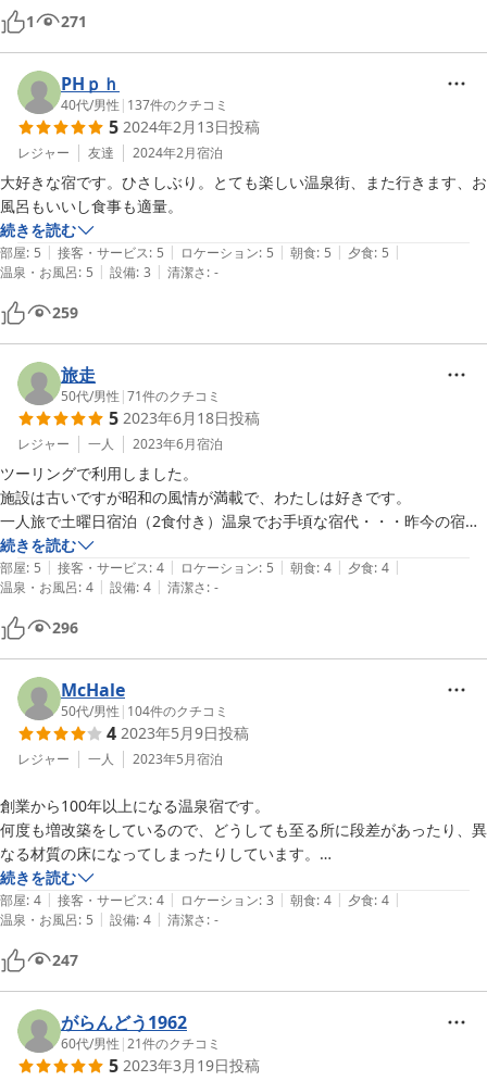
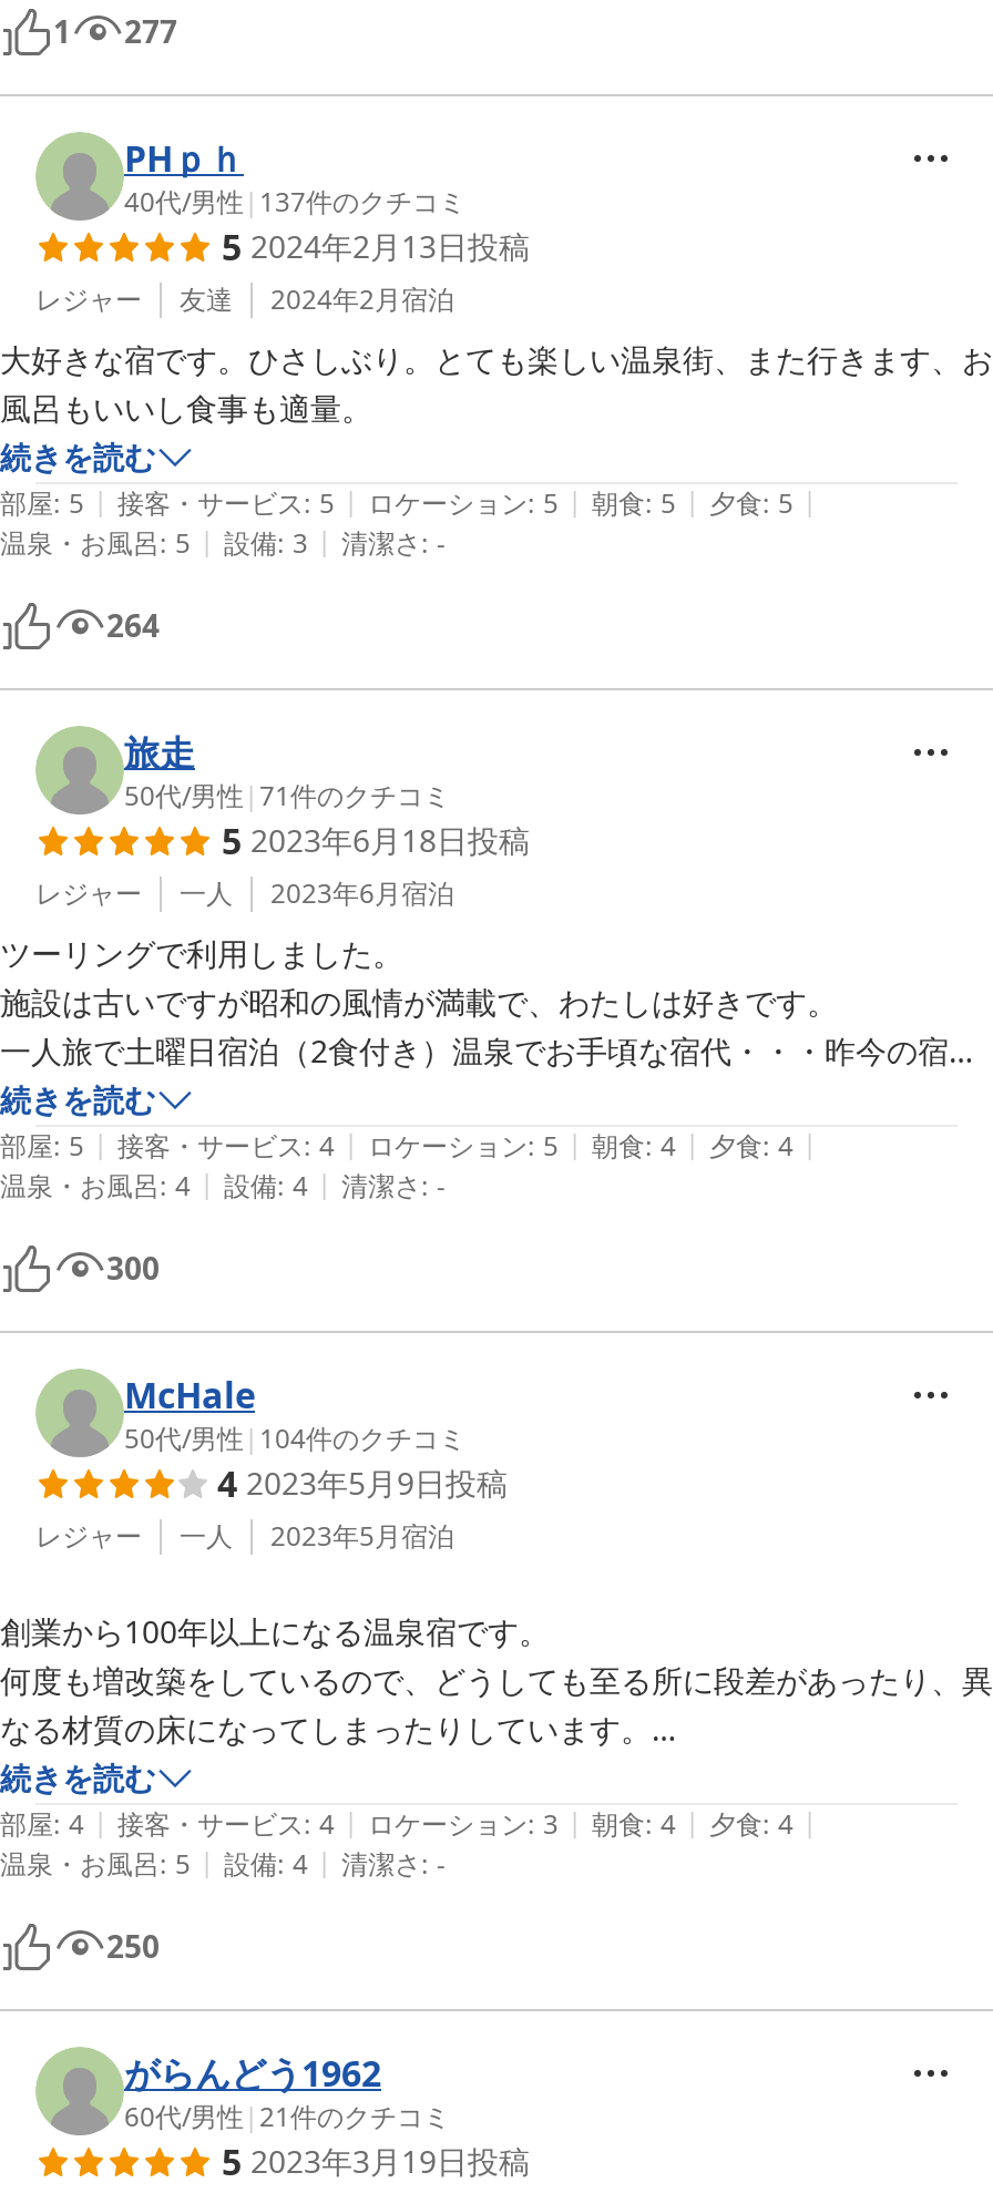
- 1 271
+ 1 277

- 259
+ 264

- 296
+ 300

- 247
+ 250
